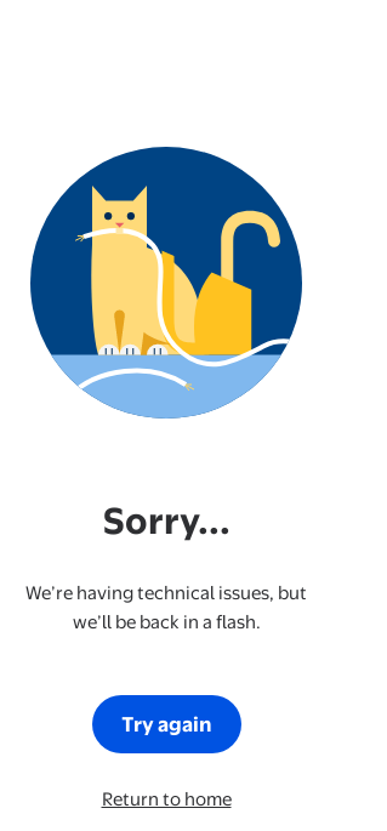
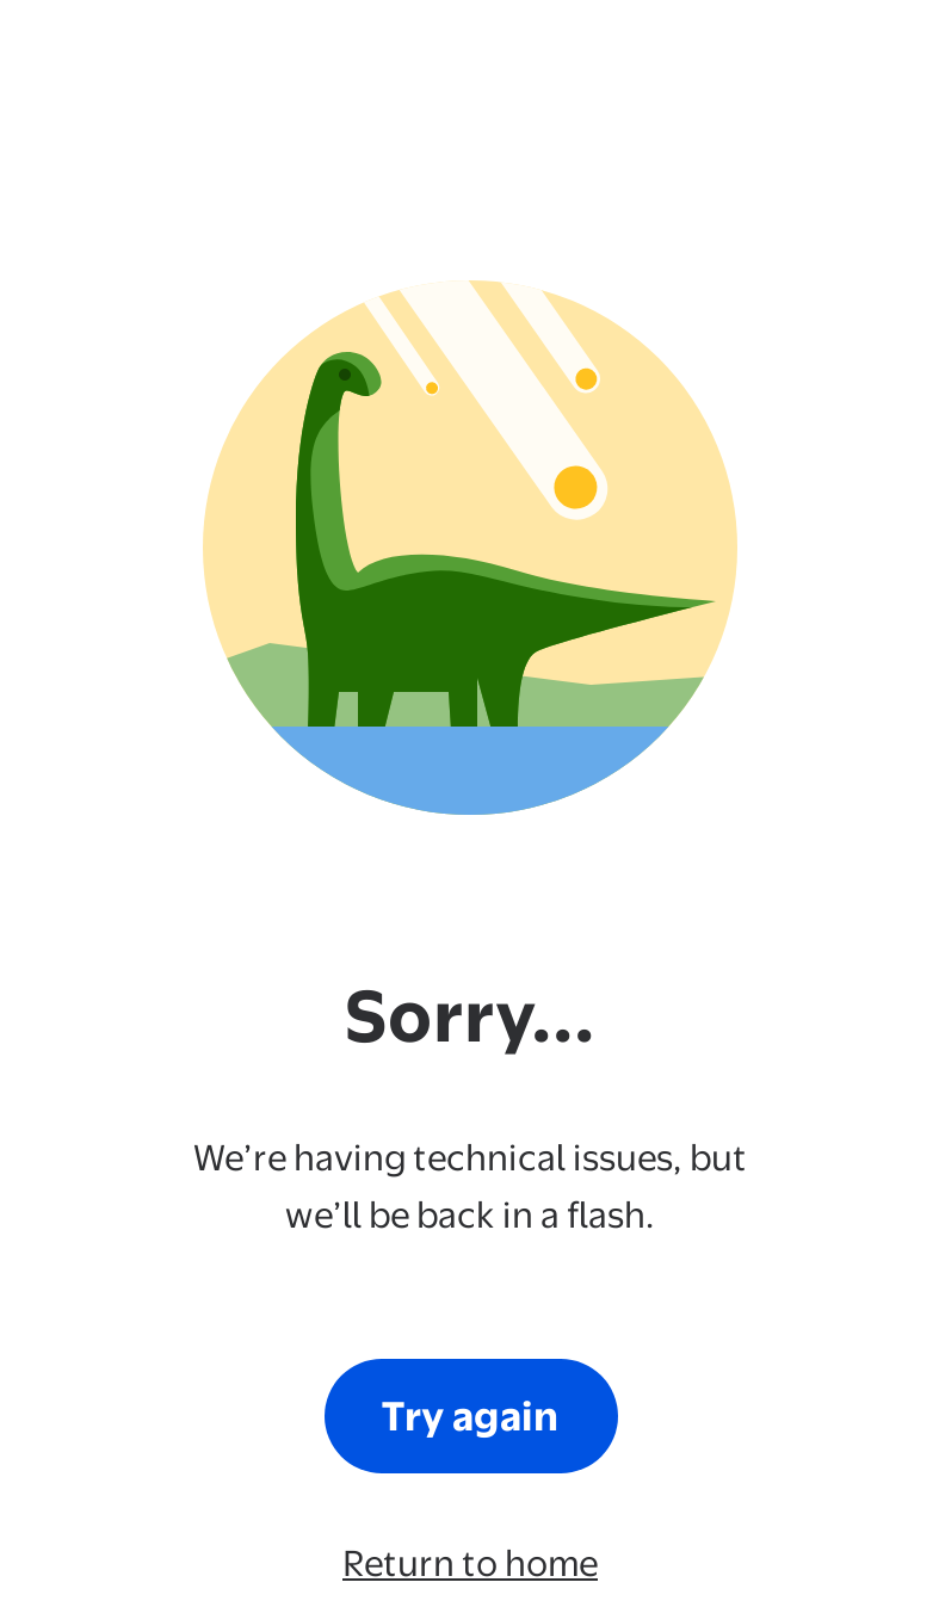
- [image]
+ [image]
